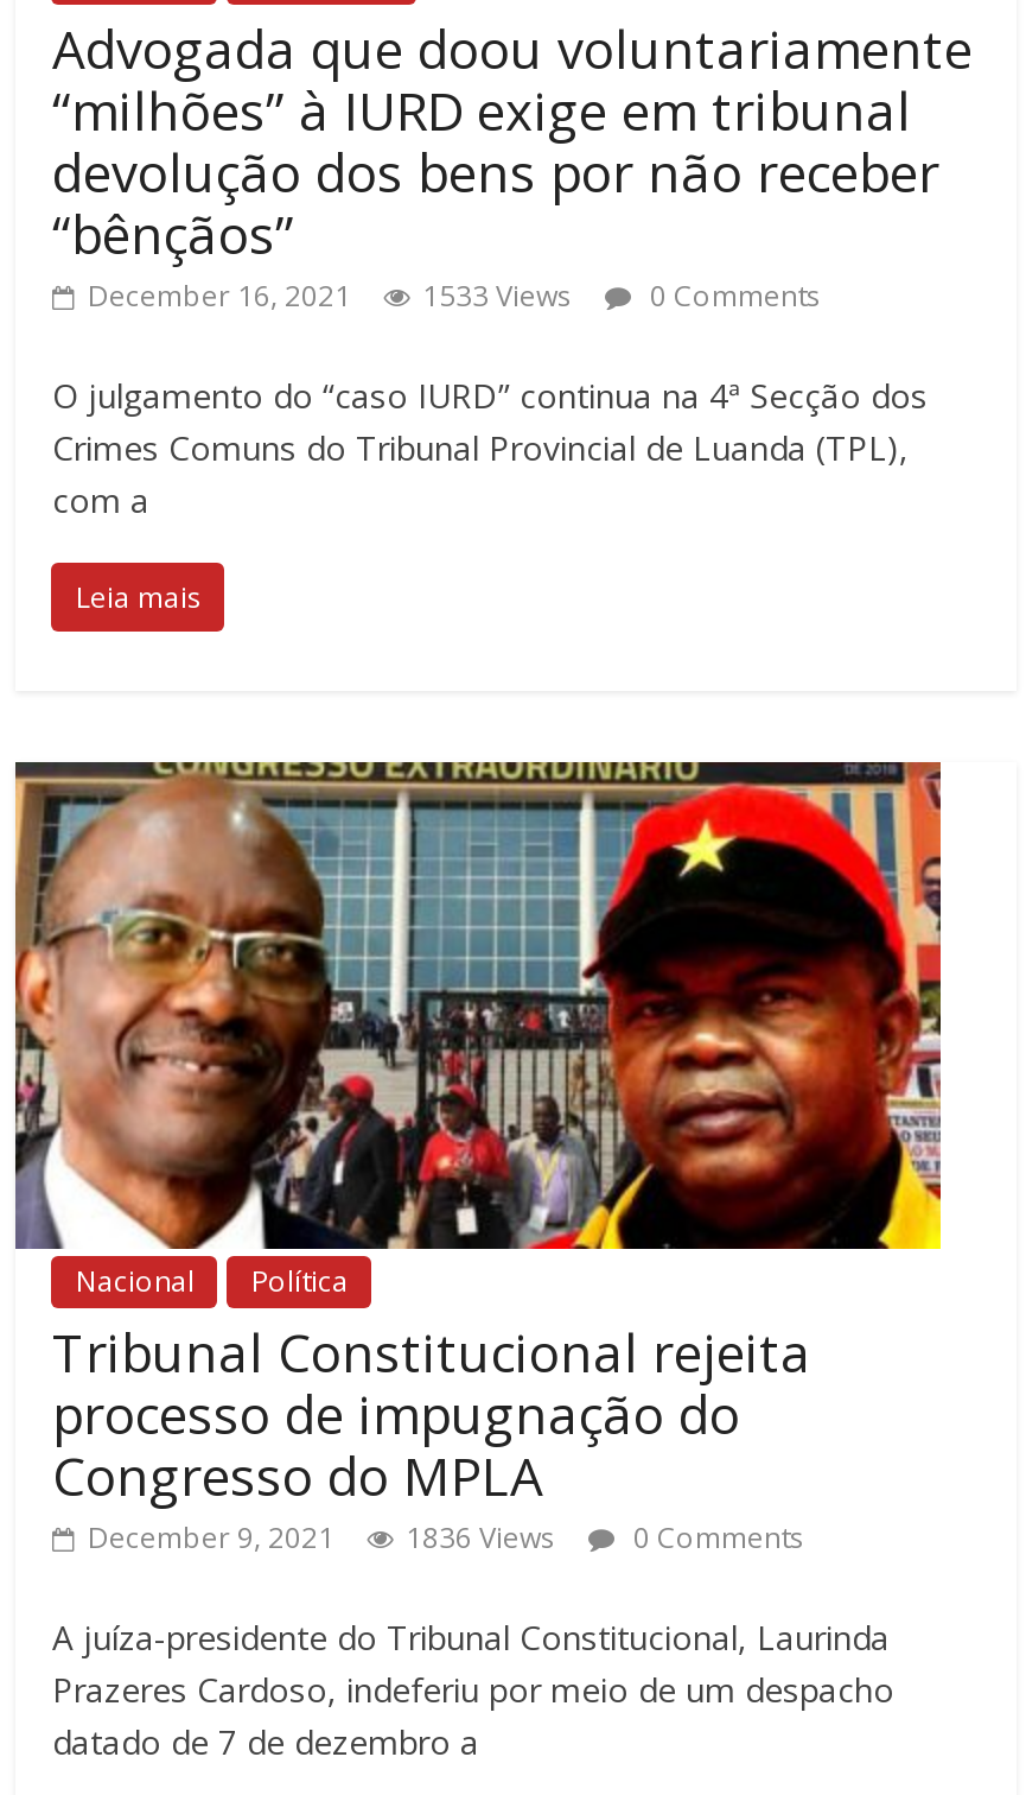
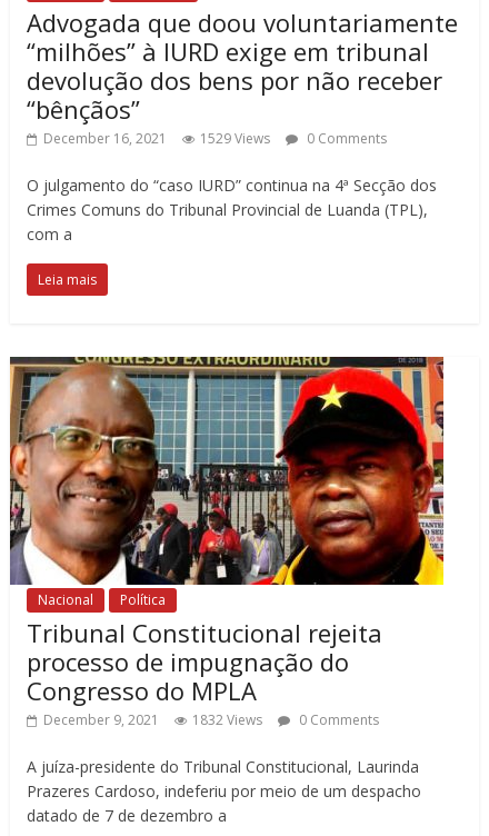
- December 16, 2021 1533 Views 0 Comments
+ December 16, 2021 1529 Views 0 Comments

- December 9, 2021 1836 Views 0 Comments
+ December 9, 2021 1832 Views 0 Comments
